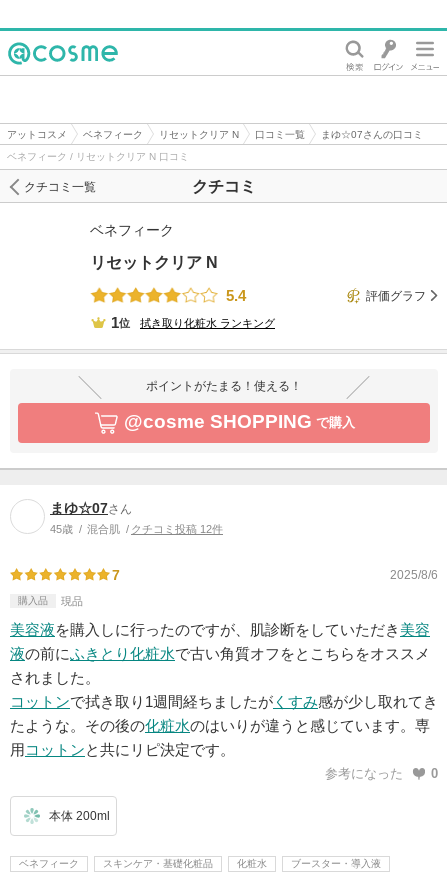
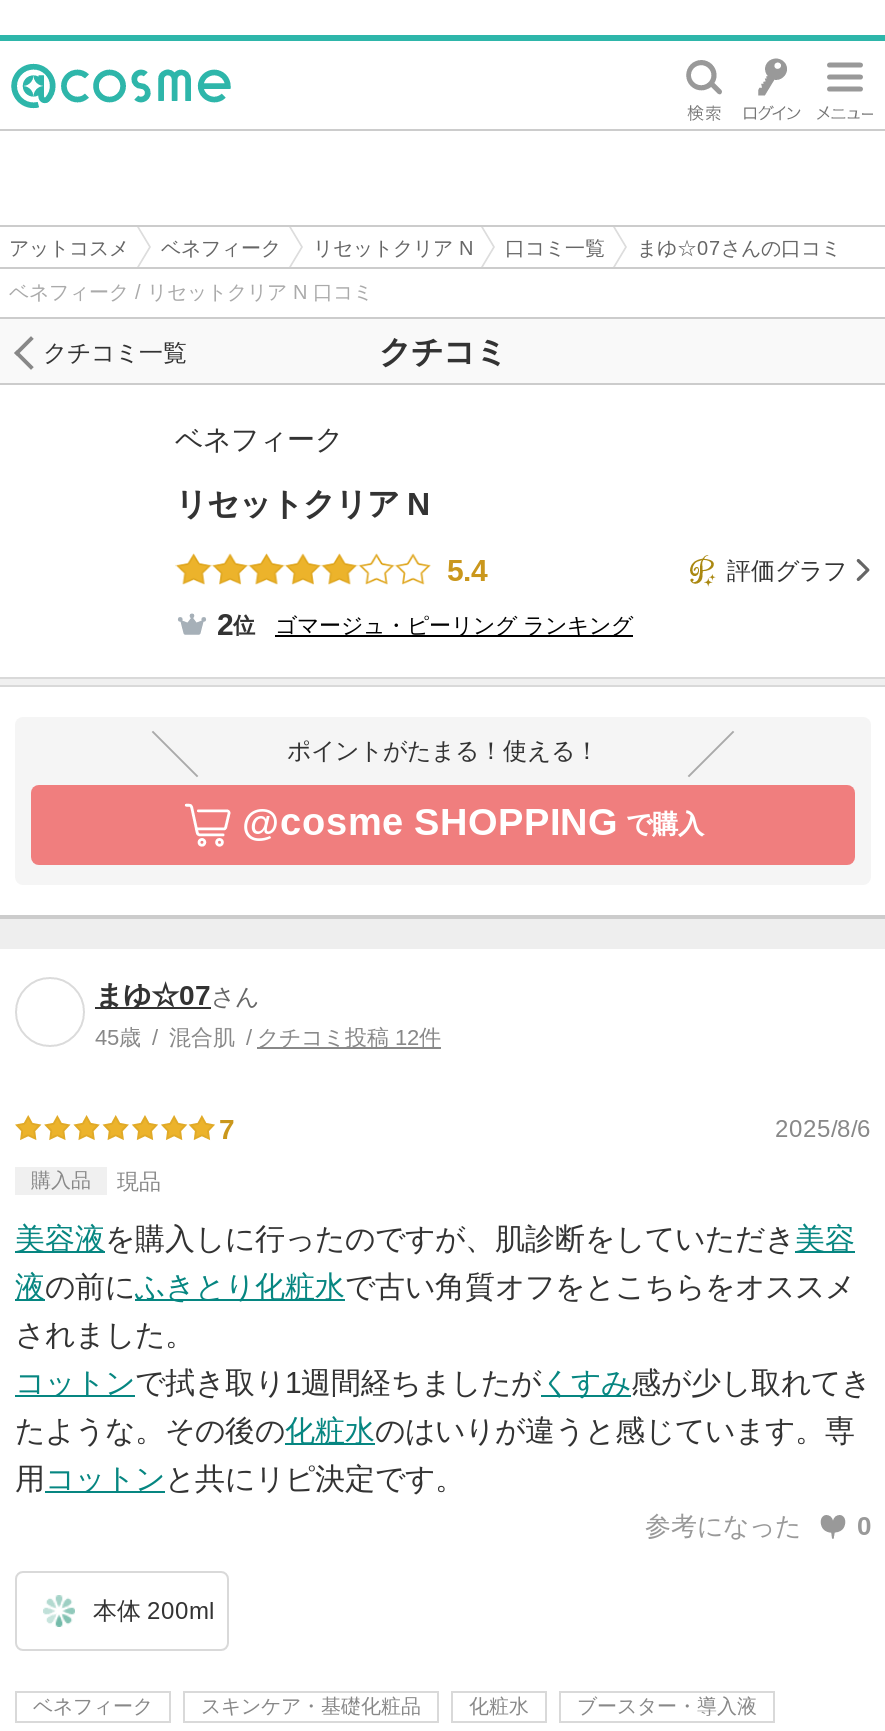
- 1位
- 拭き取り化粧水ランキング
+ 2位
+ ゴマージュ・ピーリングランキング
